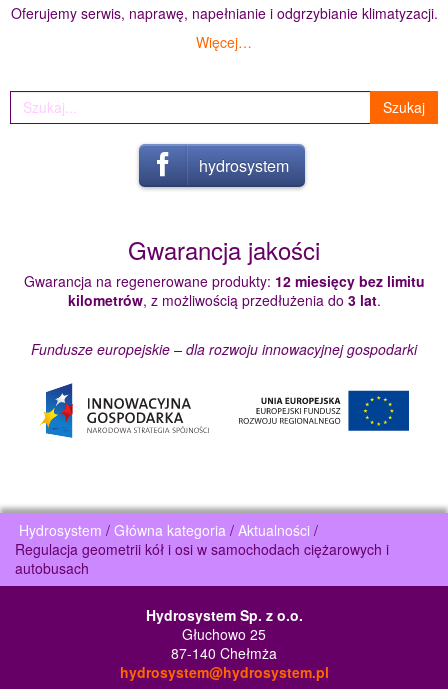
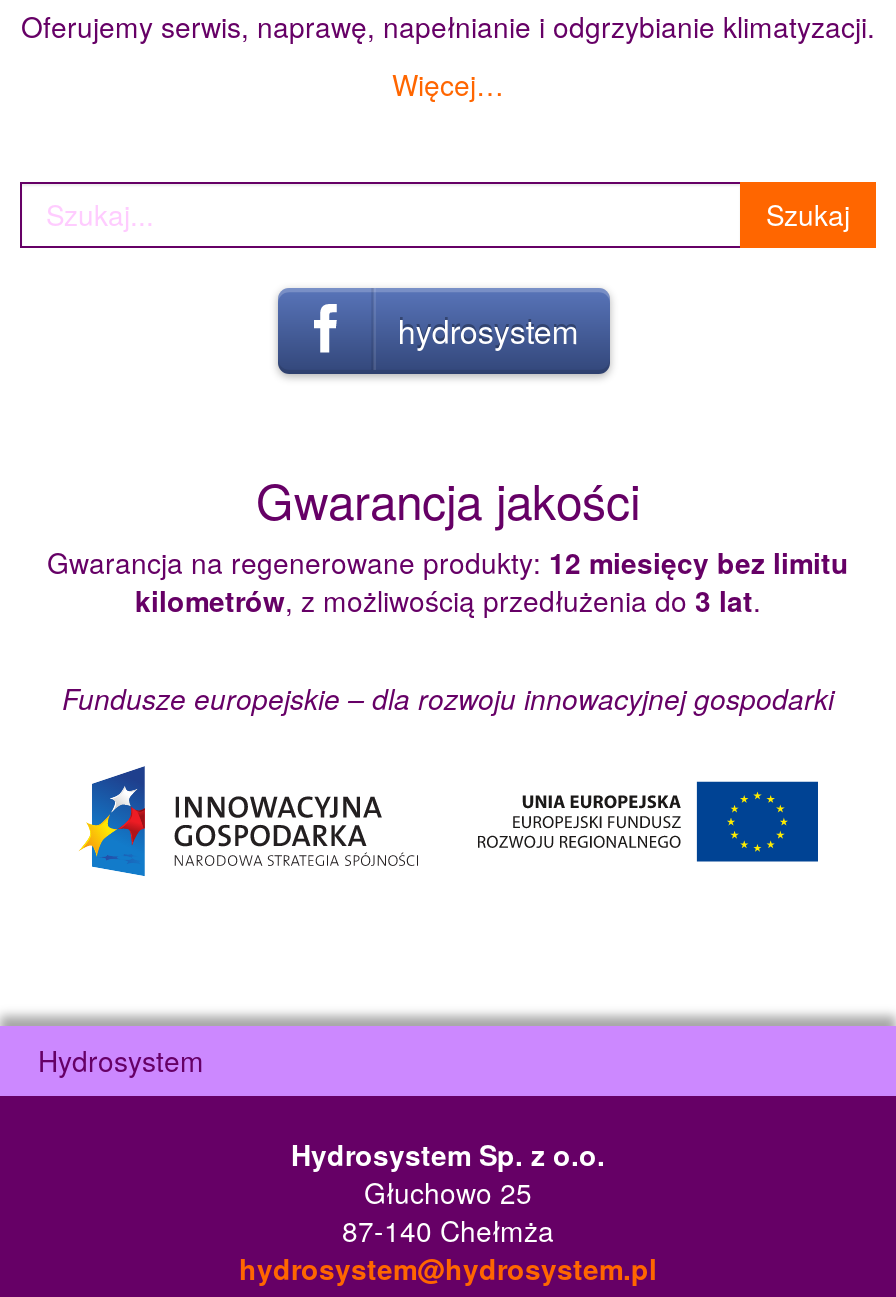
- Hydrosystem / Główna kategoria / Aktualności /
- Regulacja geometrii kół i osi w samochodach ciężarowych i
- autobusach
+ Hydrosystem
